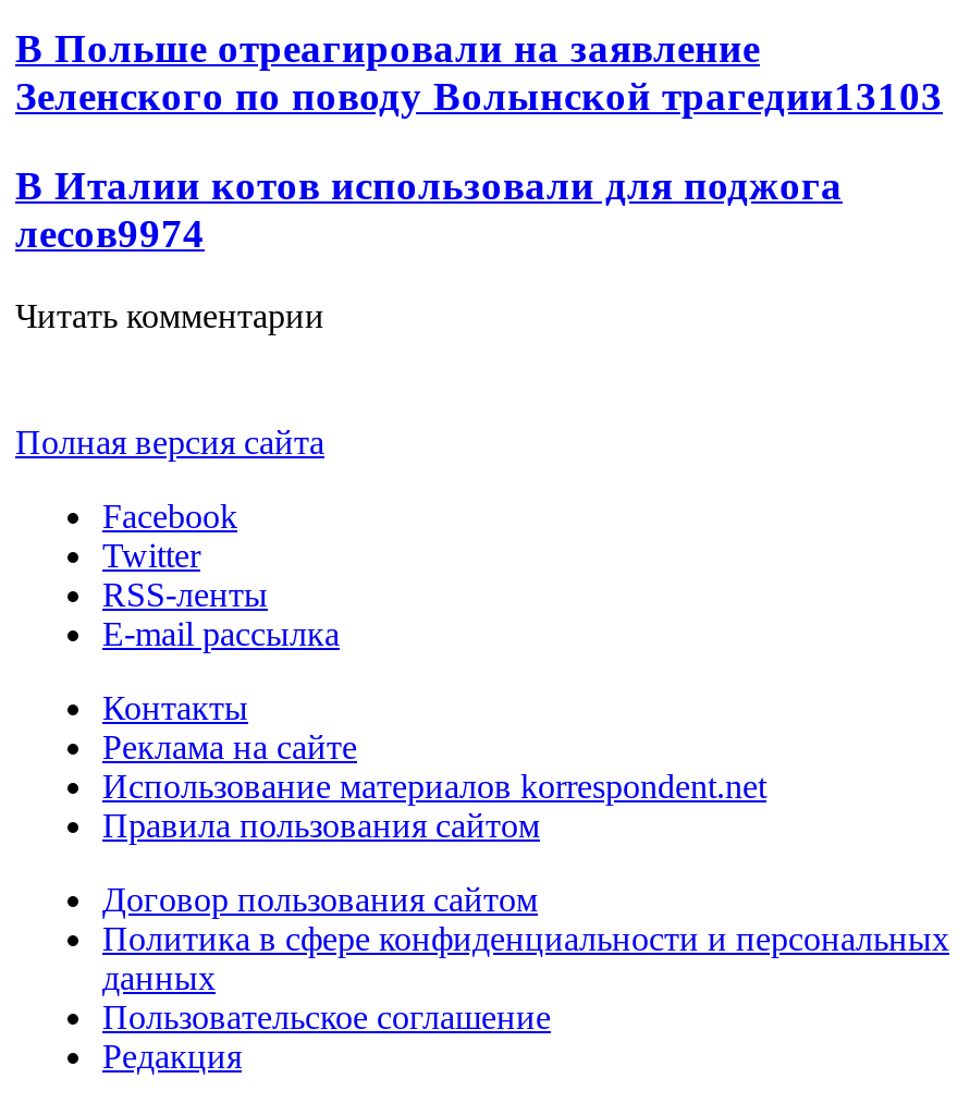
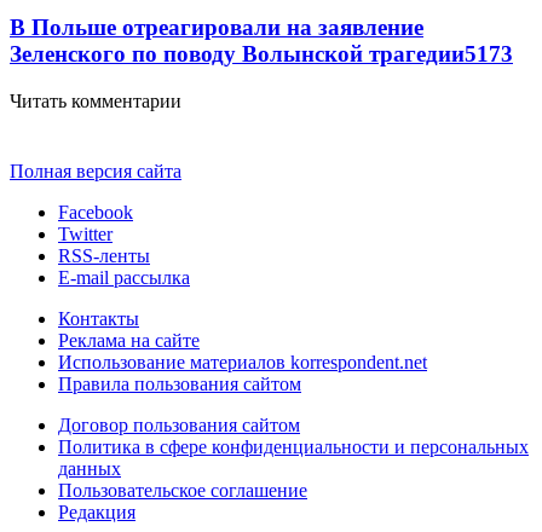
- Зеленского по поводу Волынской трагедии13103
- В Италии котов использовали для поджога
- лесов9974
+ Зеленского по поводу Волынской трагедии5173
